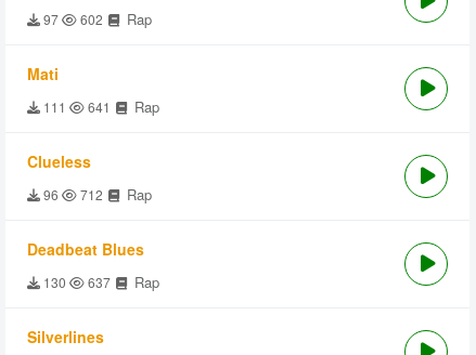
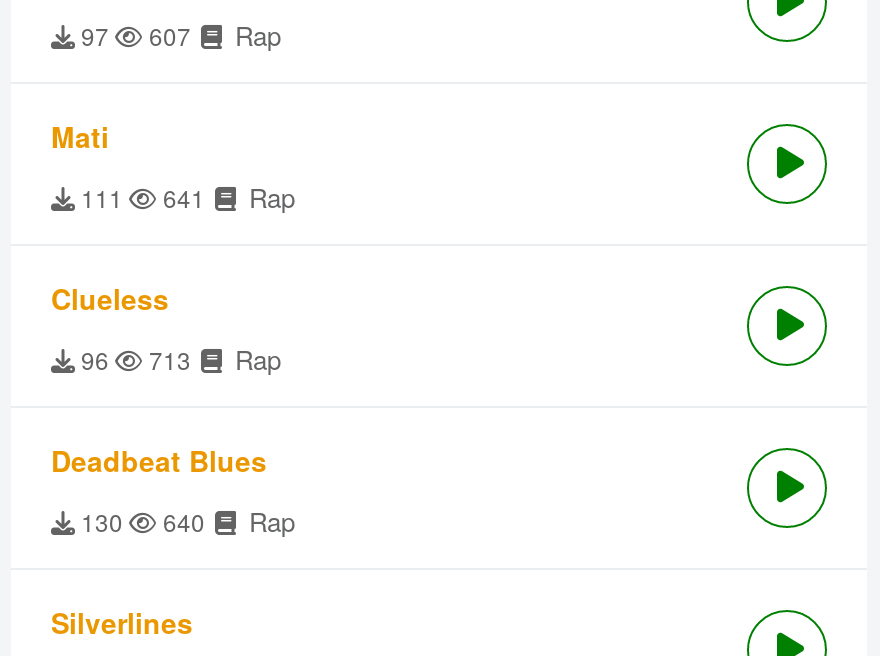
- 97 602 Rap
+ 97 607 Rap

- 96 712 Rap
+ 96 713 Rap

- 130 637 Rap
+ 130 640 Rap
